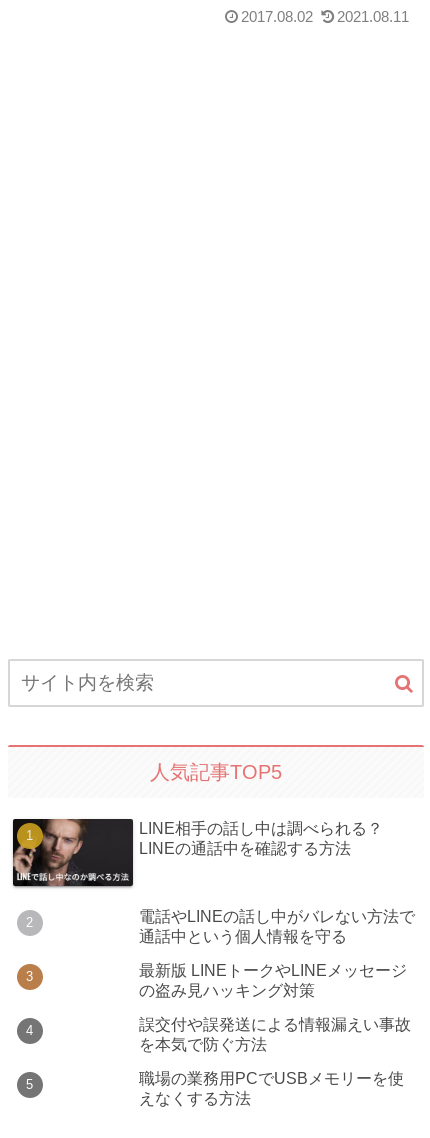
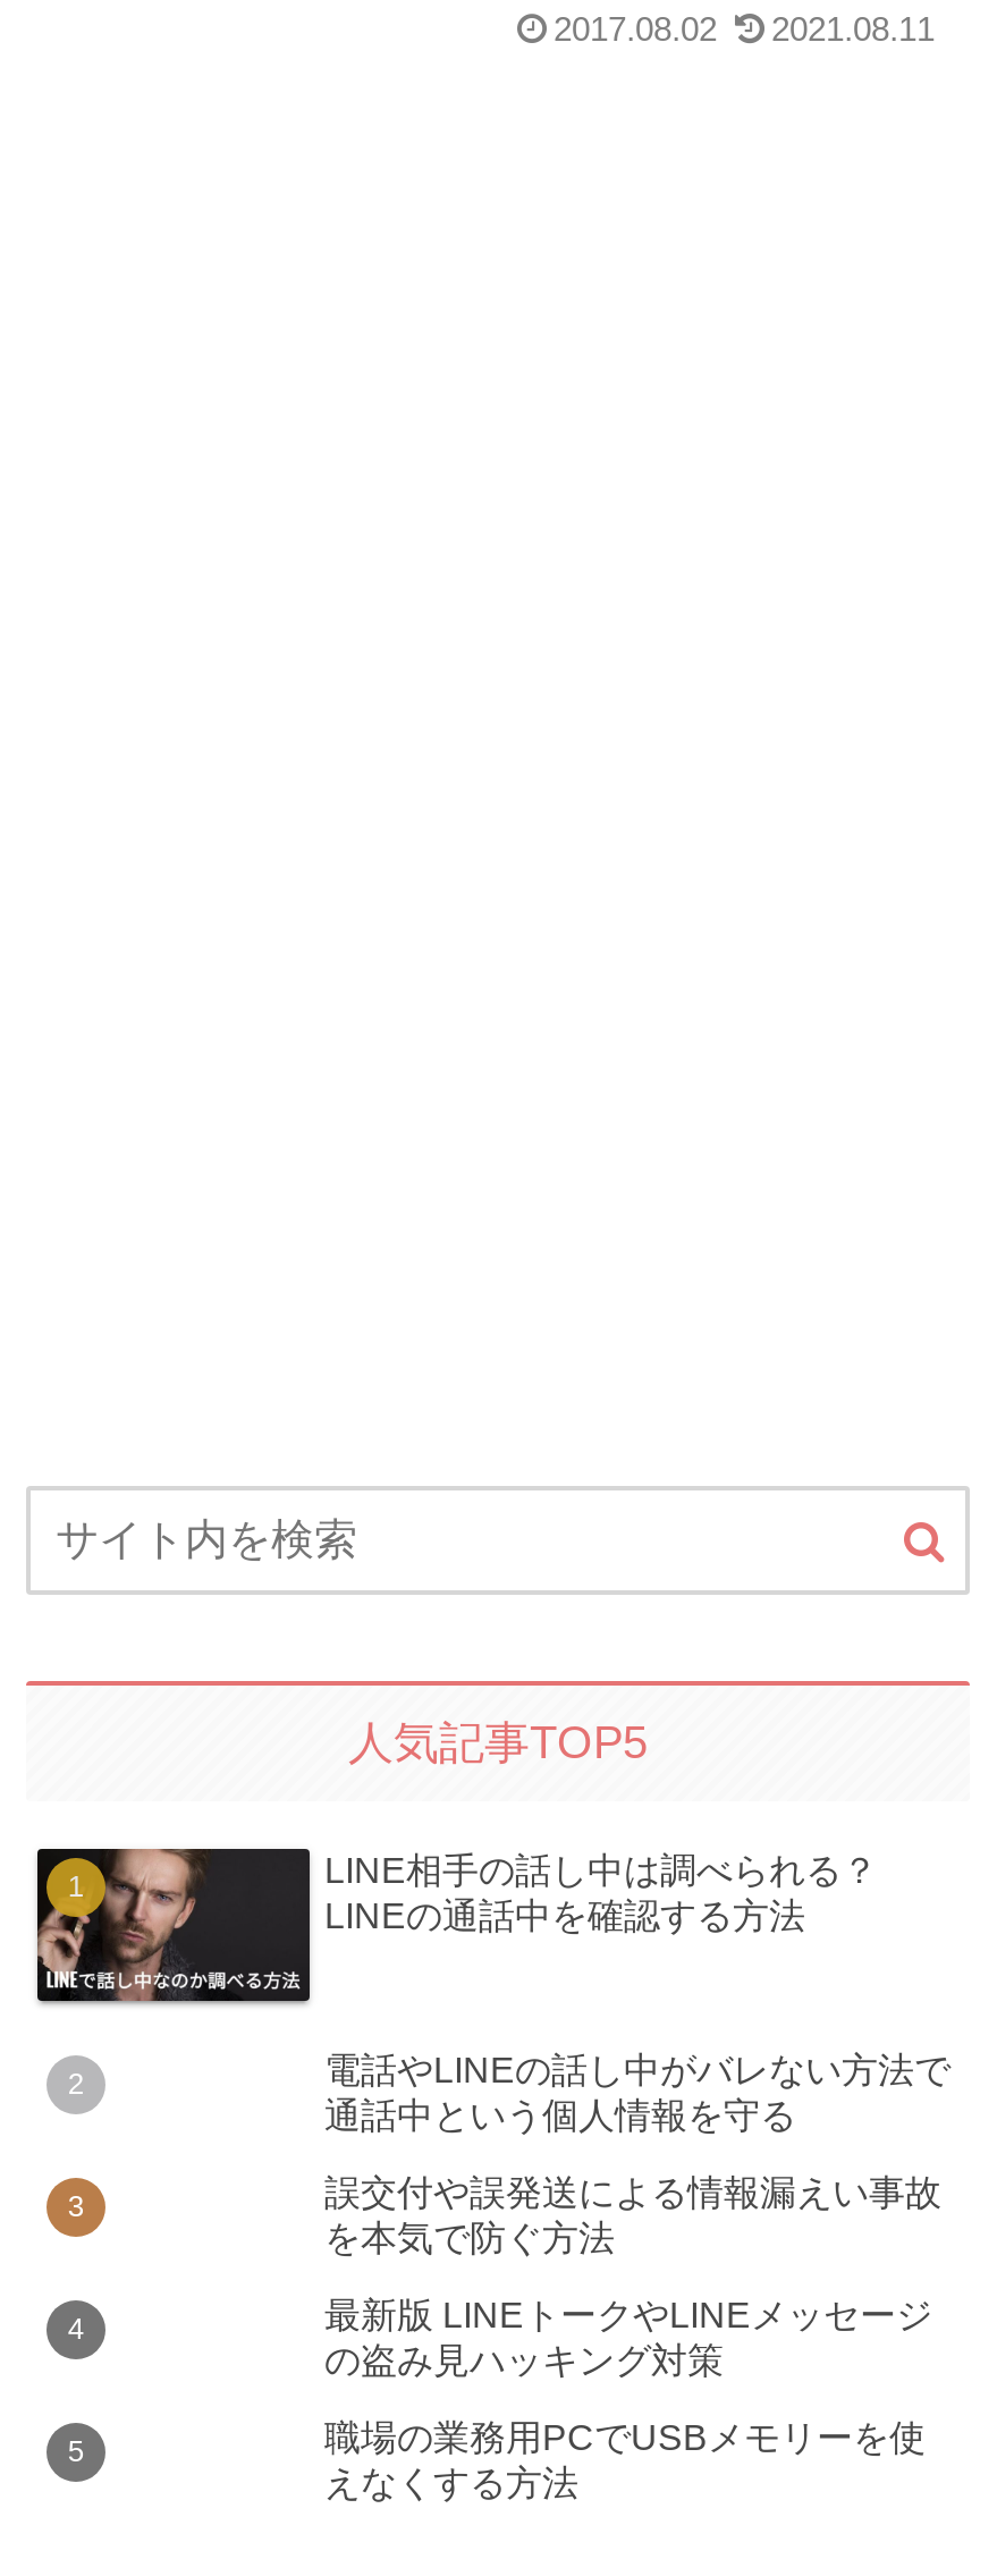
moved down: 最新版 LINEトークやLINEメッセージ | の盗み見ハッキング対策

moved up: 誤交付や誤発送による情報漏えい事故 | を本気で防ぐ方法
